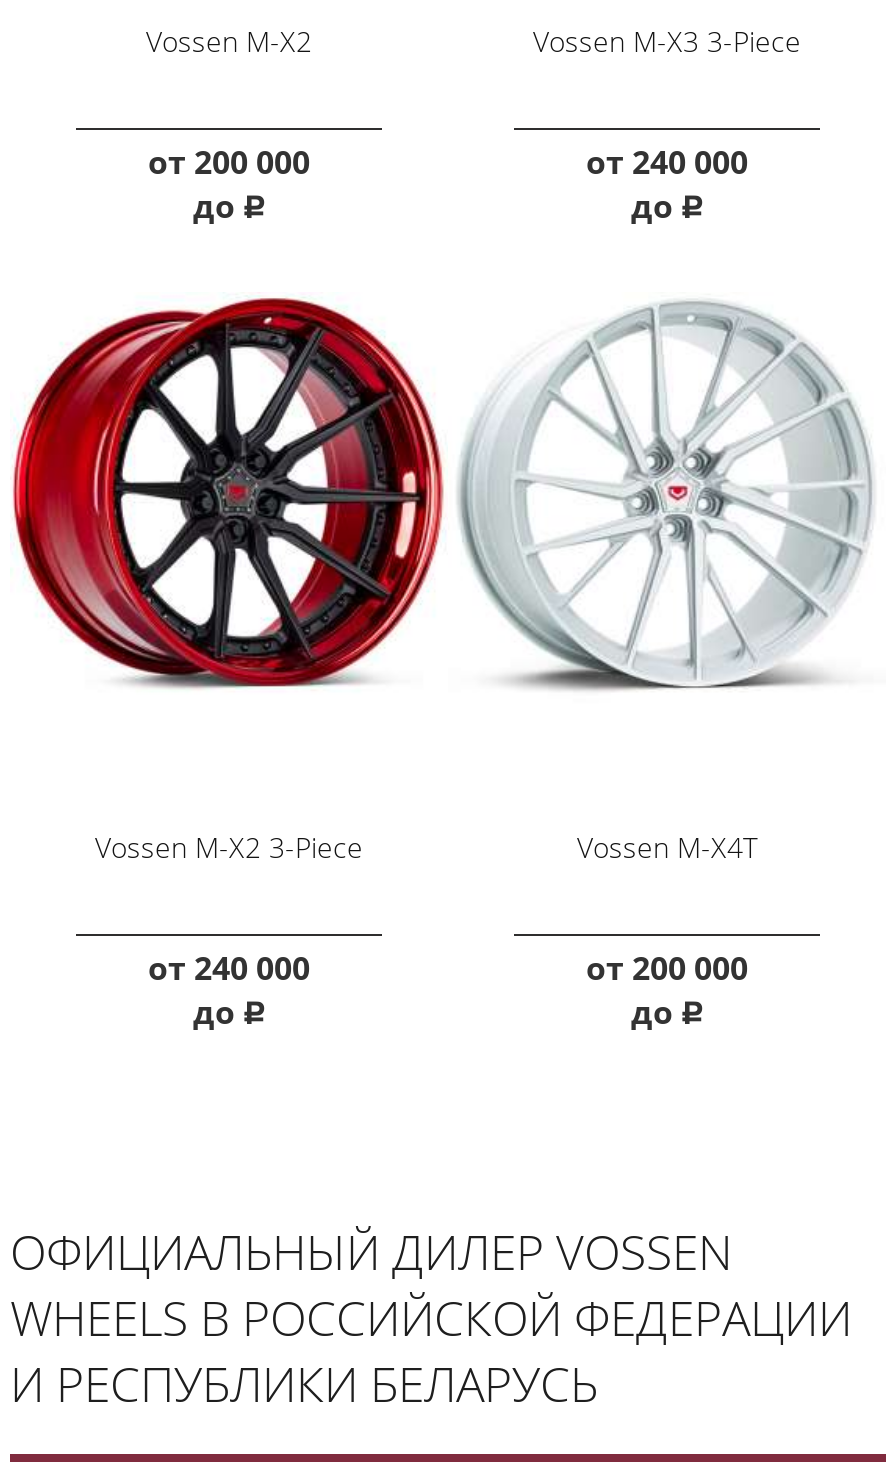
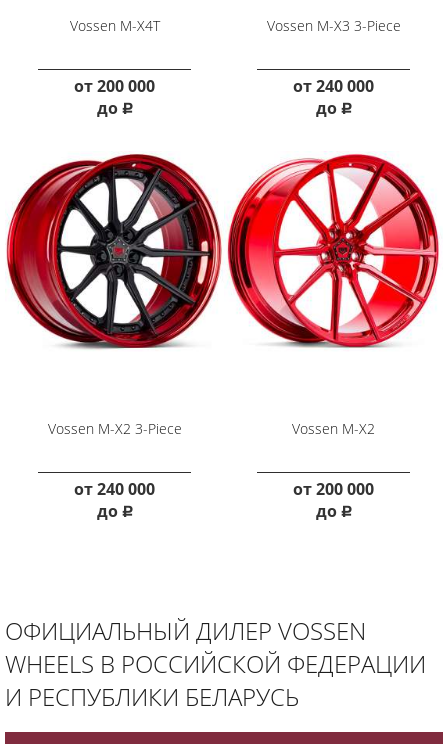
- Vossen M-X2
+ Vossen M-X4T

- [image]
+ [image]

- Vossen M-X4T
+ Vossen M-X2
